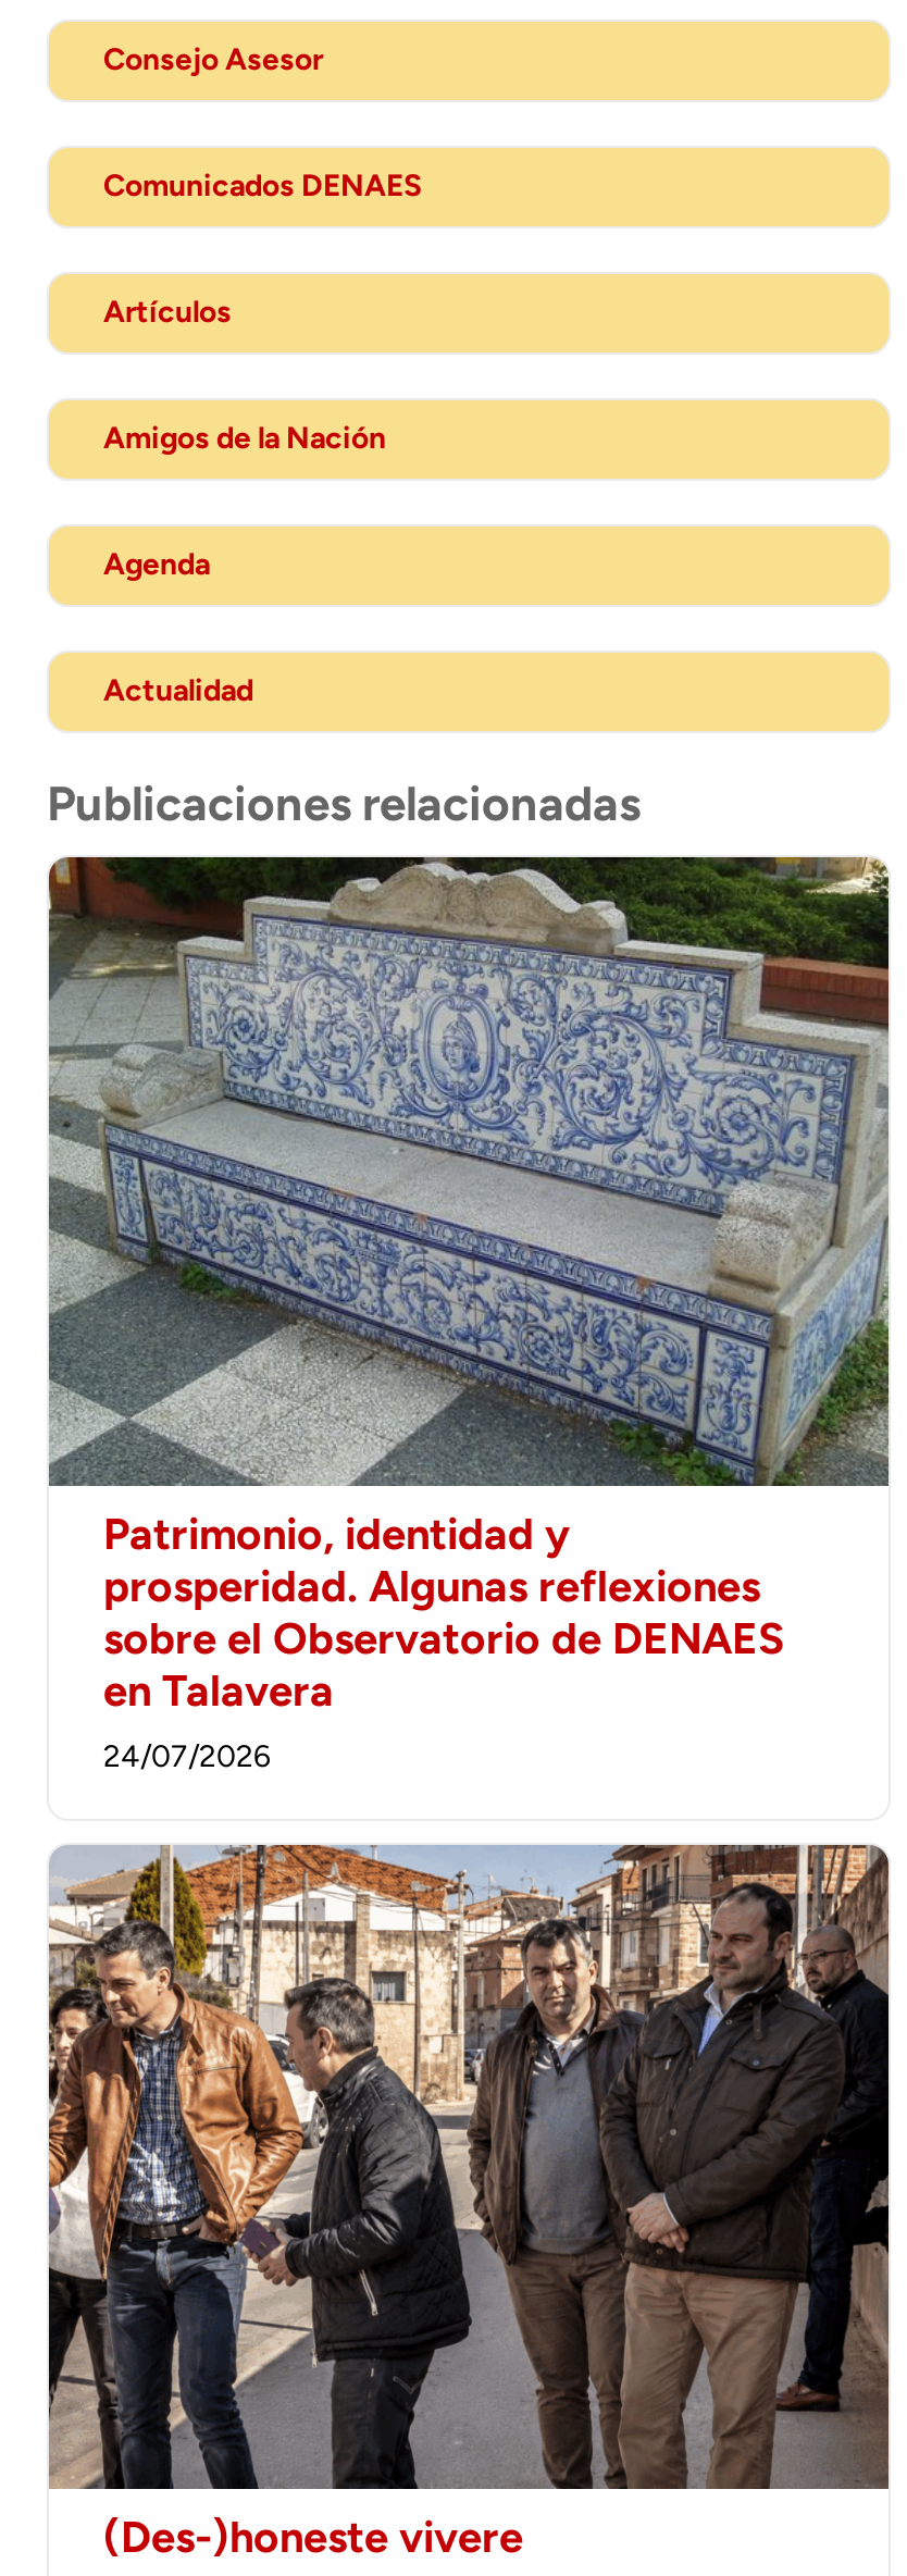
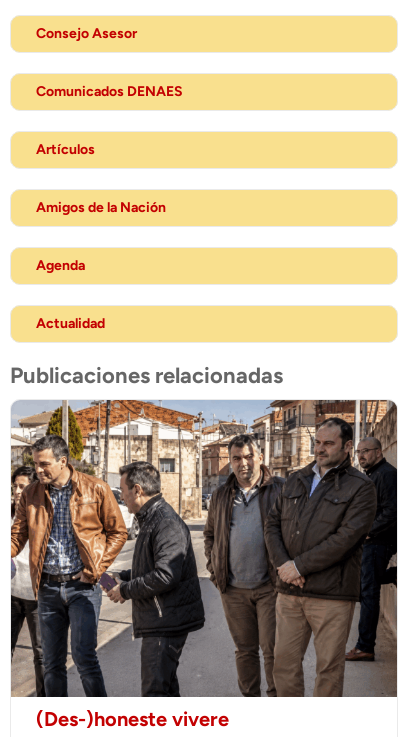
- [image]
- Patrimonio, identidad y
- prosperidad. Algunas reflexiones
- sobre el Observatorio de DENAES
- en Talavera
- 24/07/2026
